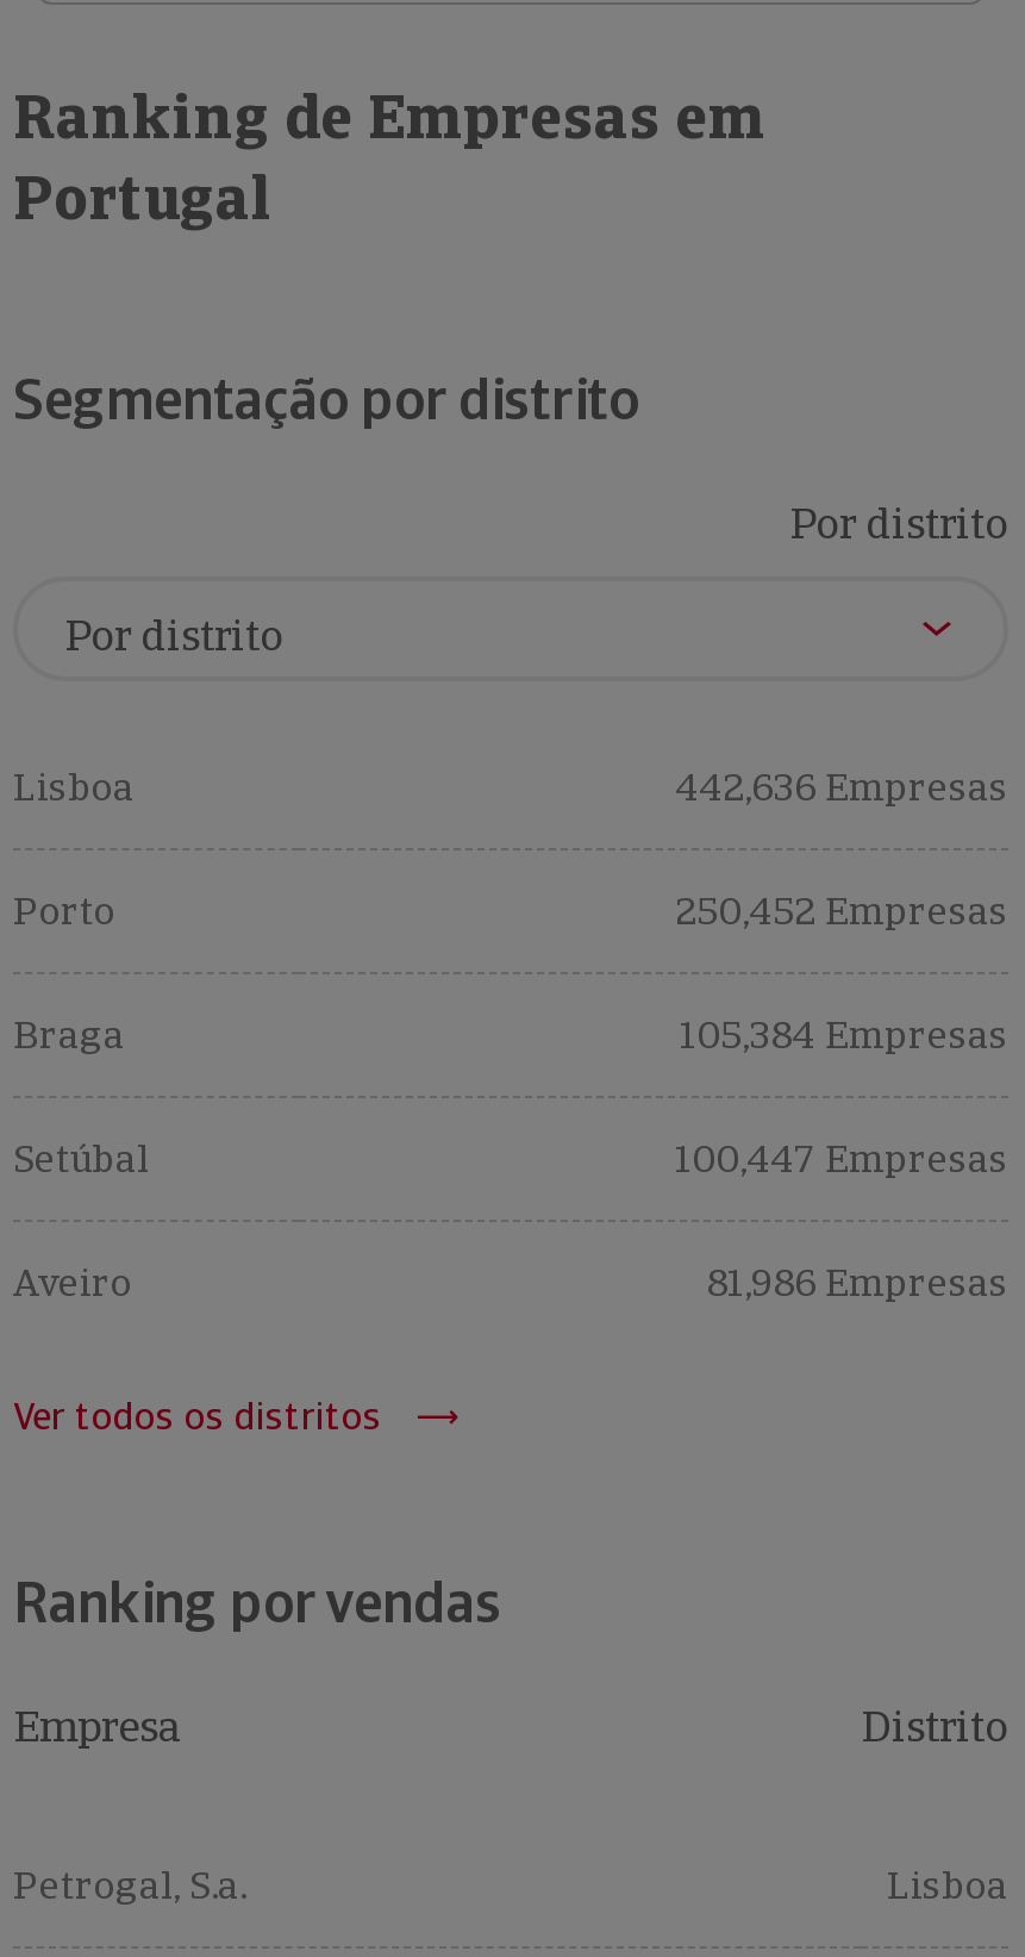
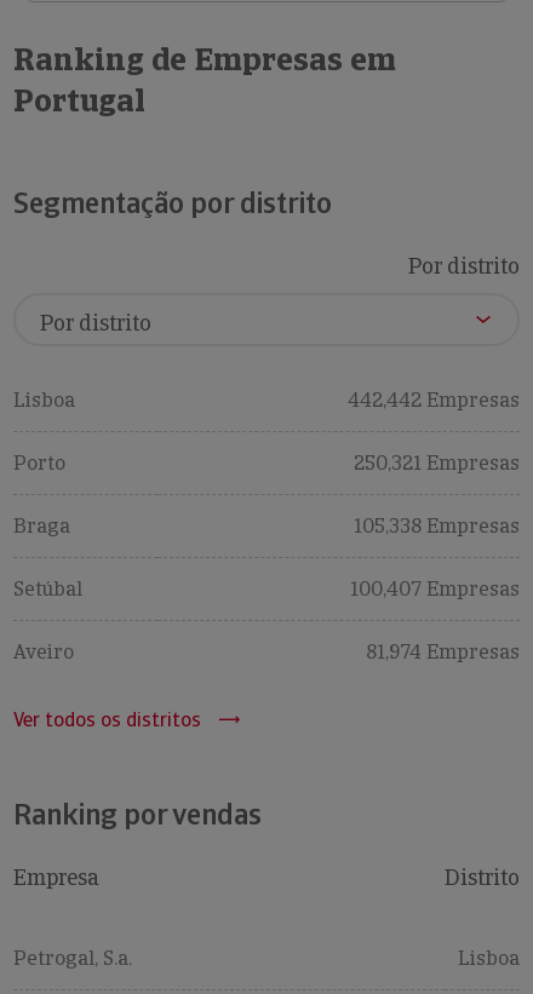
- 442,636 Empresas
+ 442,442 Empresas

- 250,452 Empresas
+ 250,321 Empresas

- 105,384 Empresas
+ 105,338 Empresas

- 100,447 Empresas
+ 100,407 Empresas

- 81,986 Empresas
+ 81,974 Empresas
